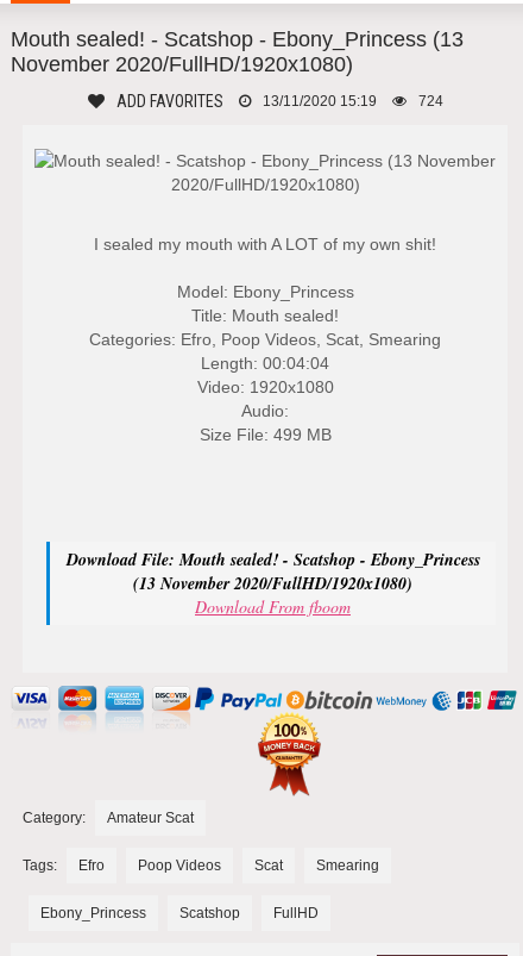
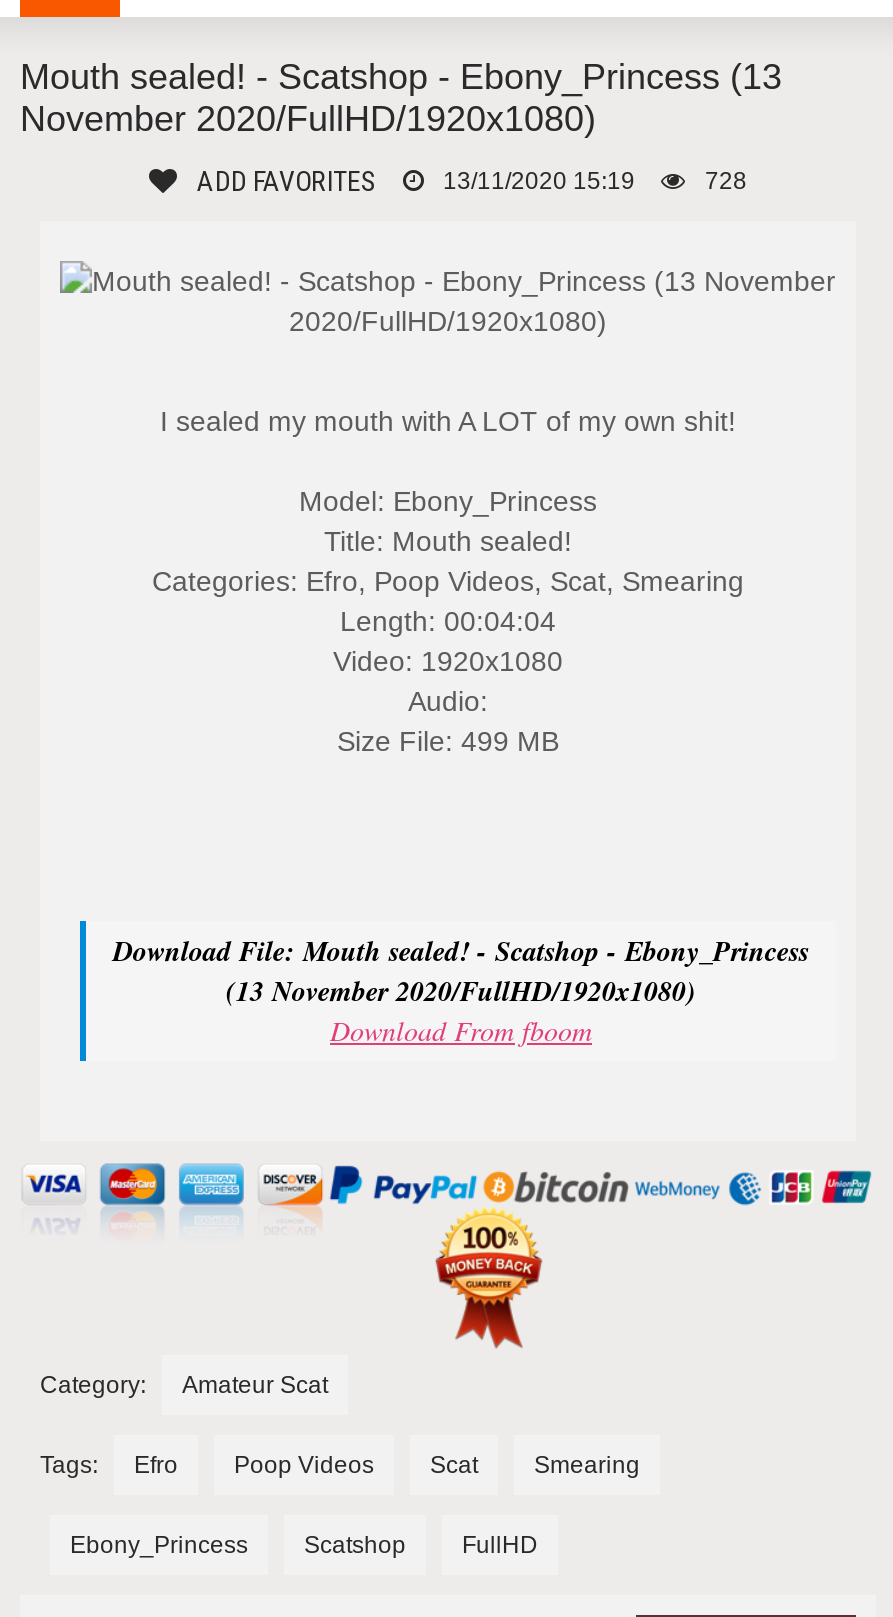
- 724
+ 728
